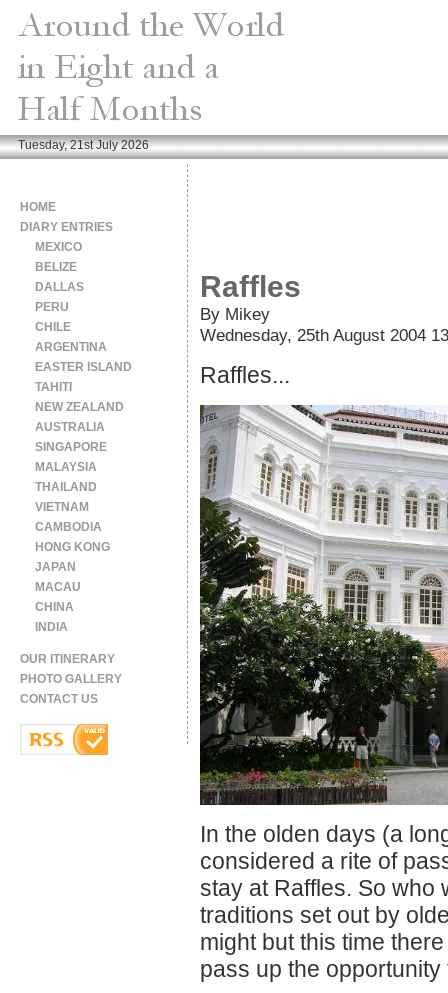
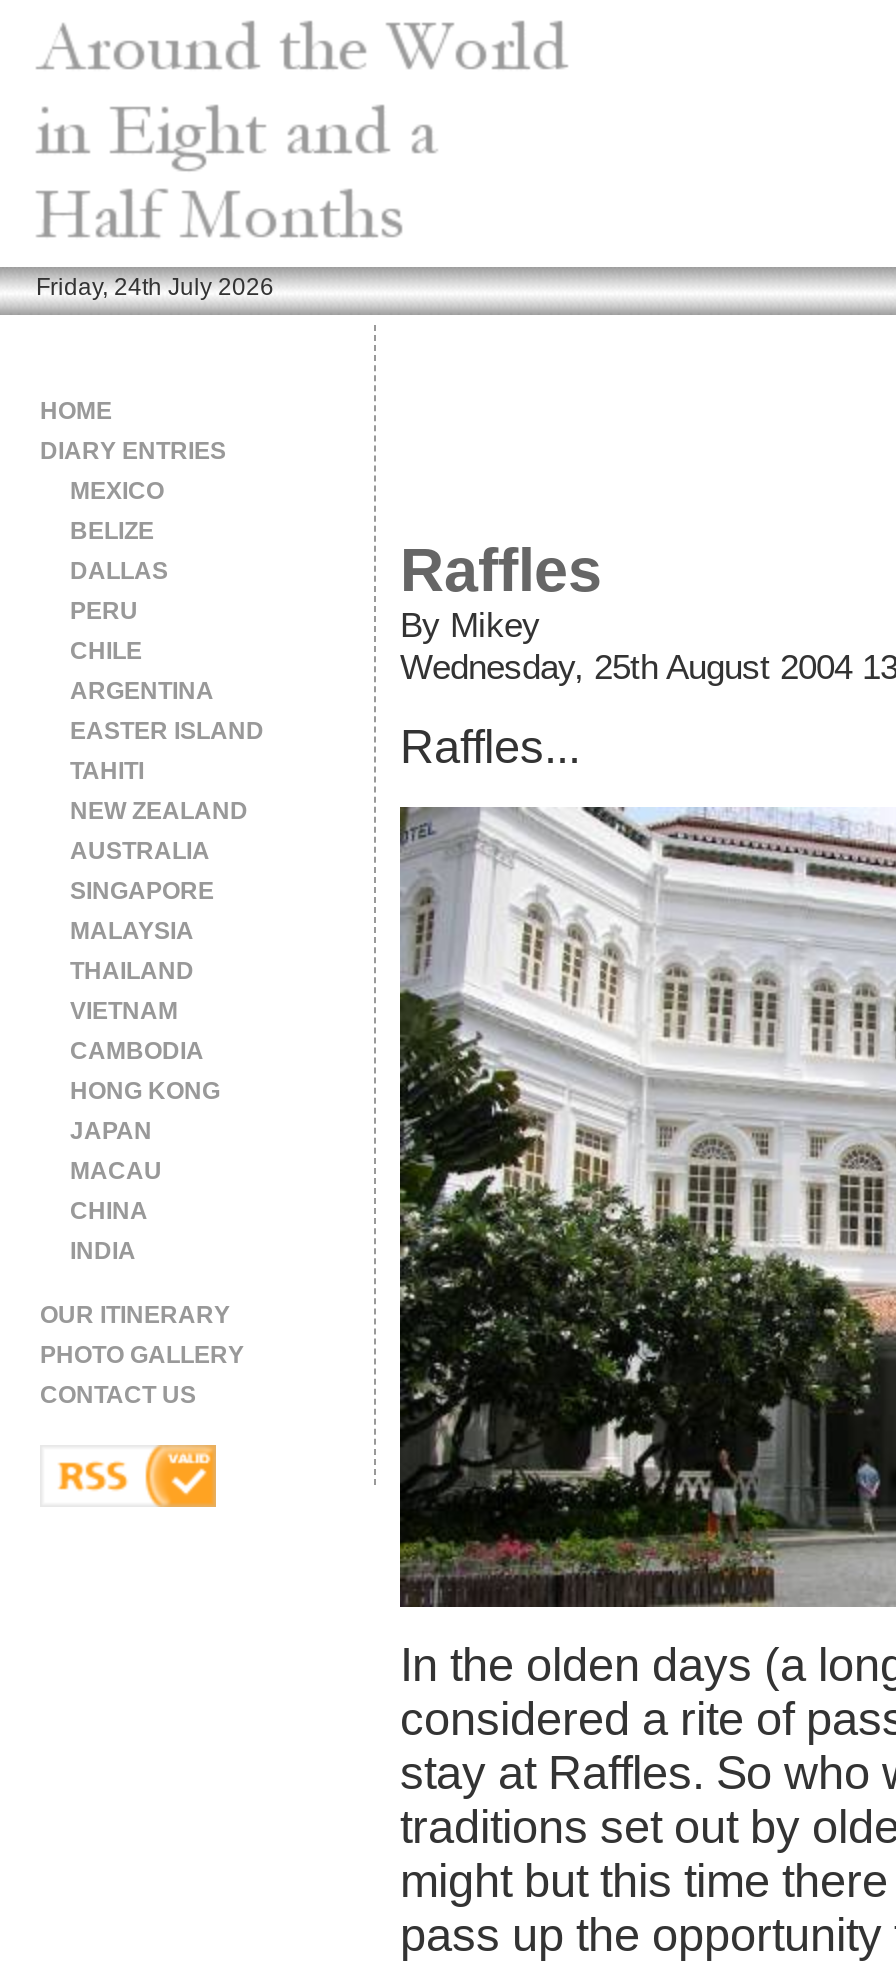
- Tuesday, 21st July 2026
+ Friday, 24th July 2026
